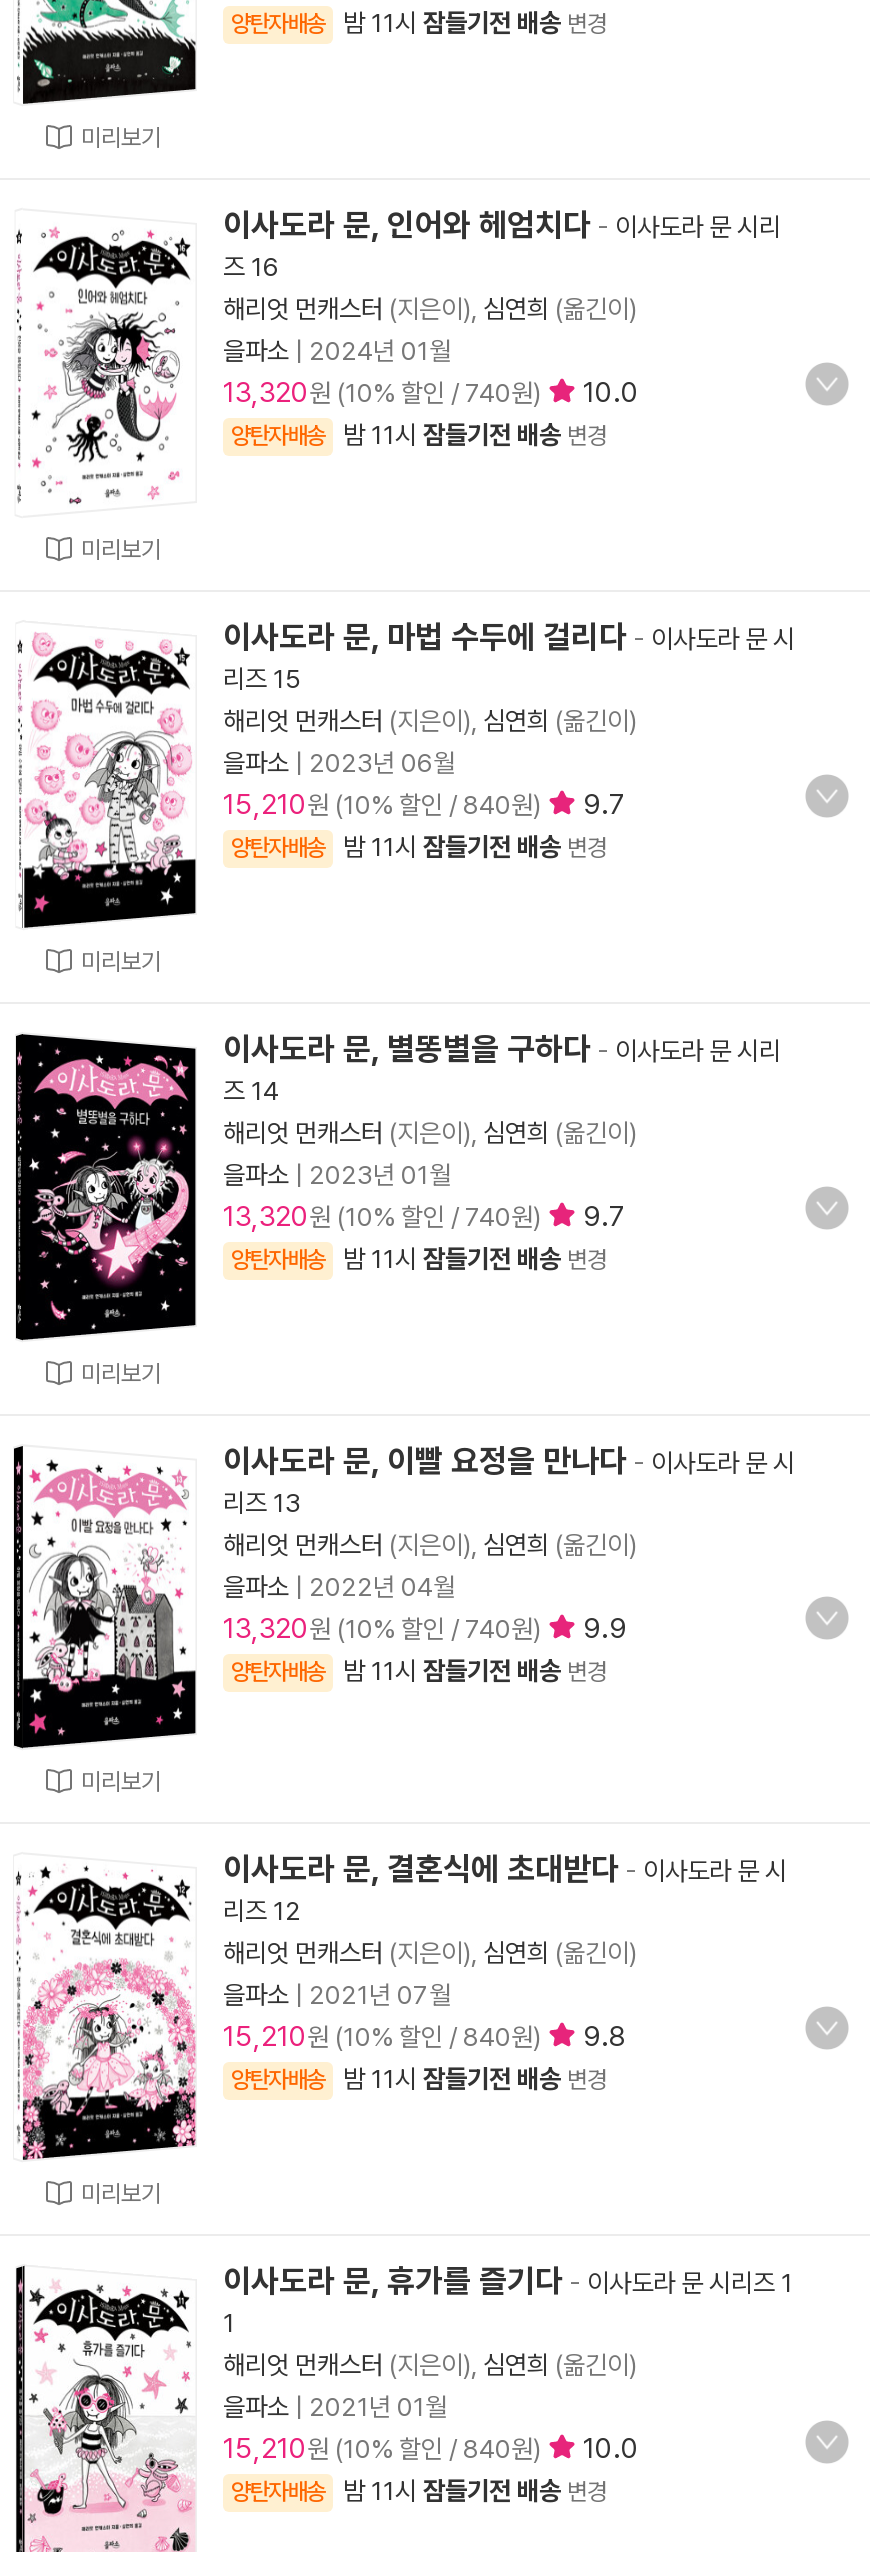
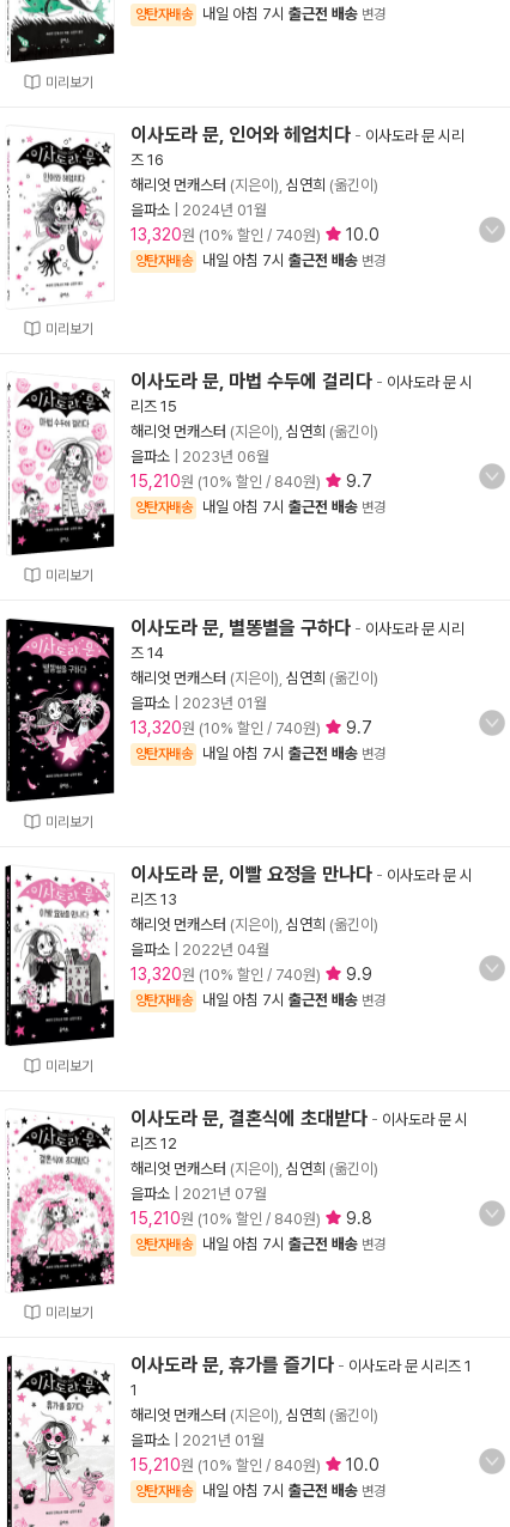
- 밤 11시 잠들기전 배송 변경
+ 내일 아침 7시 출근전 배송 변경

- 밤 11시 잠들기전 배송 변경
+ 내일 아침 7시 출근전 배송 변경

- 밤 11시 잠들기전 배송 변경
+ 내일 아침 7시 출근전 배송 변경

- 밤 11시 잠들기전 배송 변경
+ 내일 아침 7시 출근전 배송 변경

- 밤 11시 잠들기전 배송 변경
+ 내일 아침 7시 출근전 배송 변경

- 밤 11시 잠들기전 배송 변경
+ 내일 아침 7시 출근전 배송 변경

- 밤 11시 잠들기전 배송 변경
+ 내일 아침 7시 출근전 배송 변경
